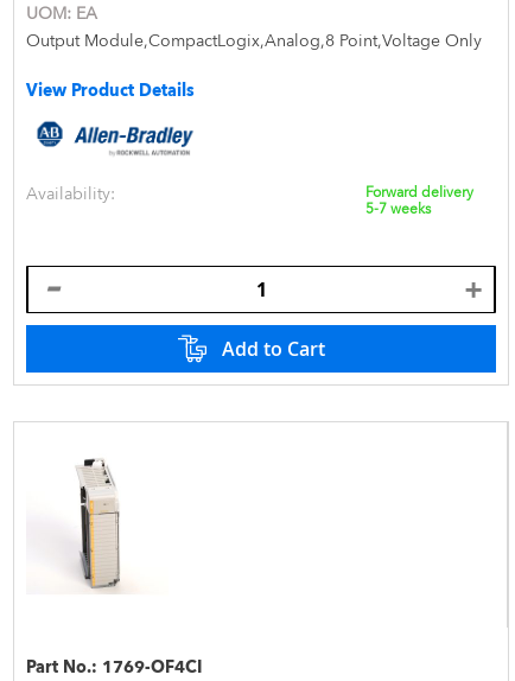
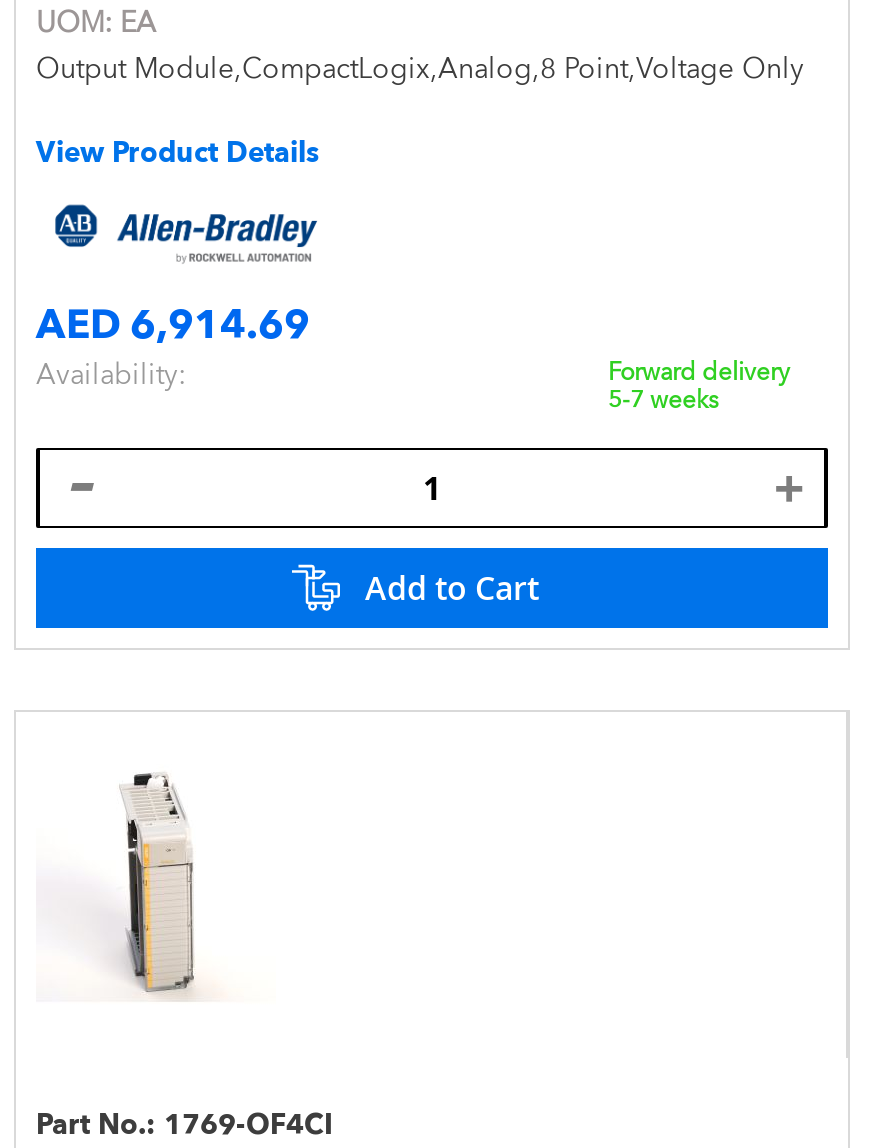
+ AED 6,914.69

moved down: Availability: | Forward delivery | 5-7 weeks
